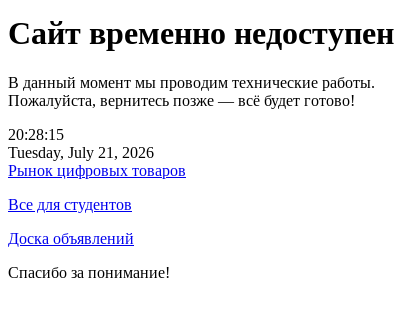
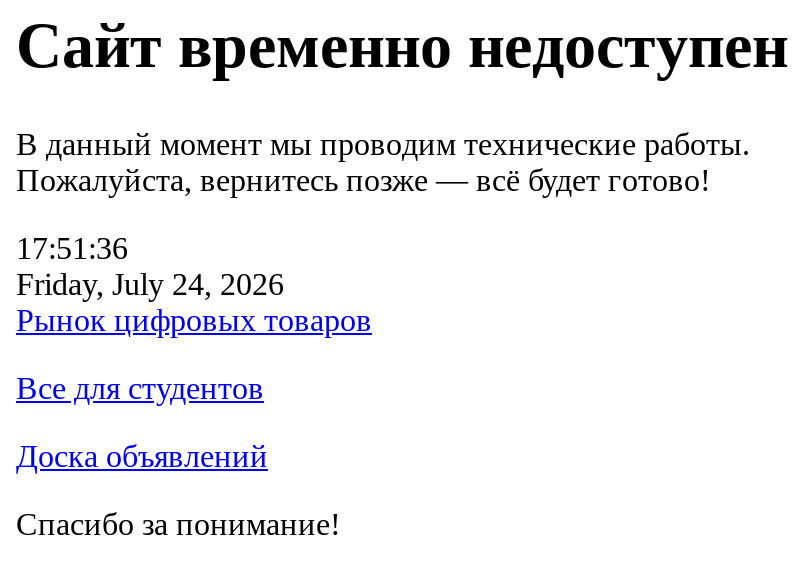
- 20:28:15
+ 17:51:36

- Tuesday, July 21, 2026
+ Friday, July 24, 2026
